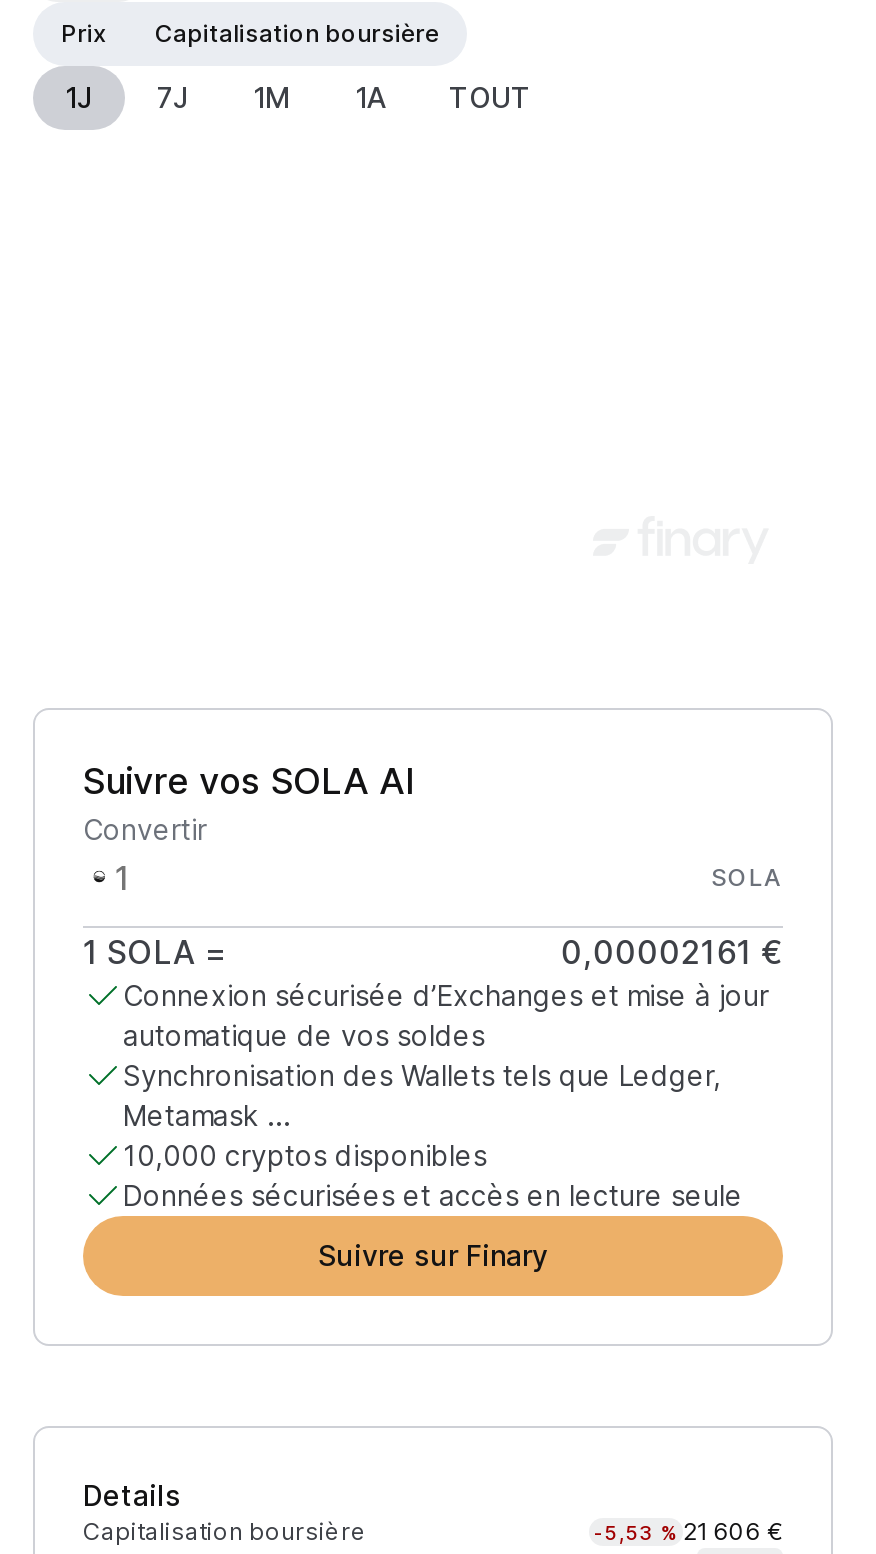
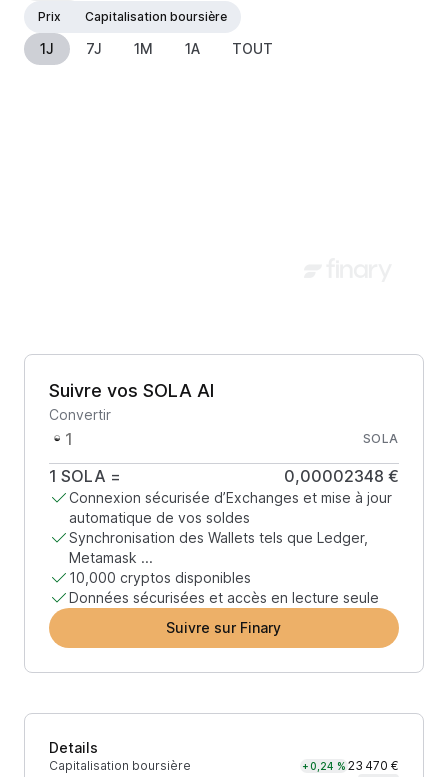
- 0,00002161 €
+ 0,00002348 €

- -5,53 % 21 606 €
+ +0,24 % 23 470 €
